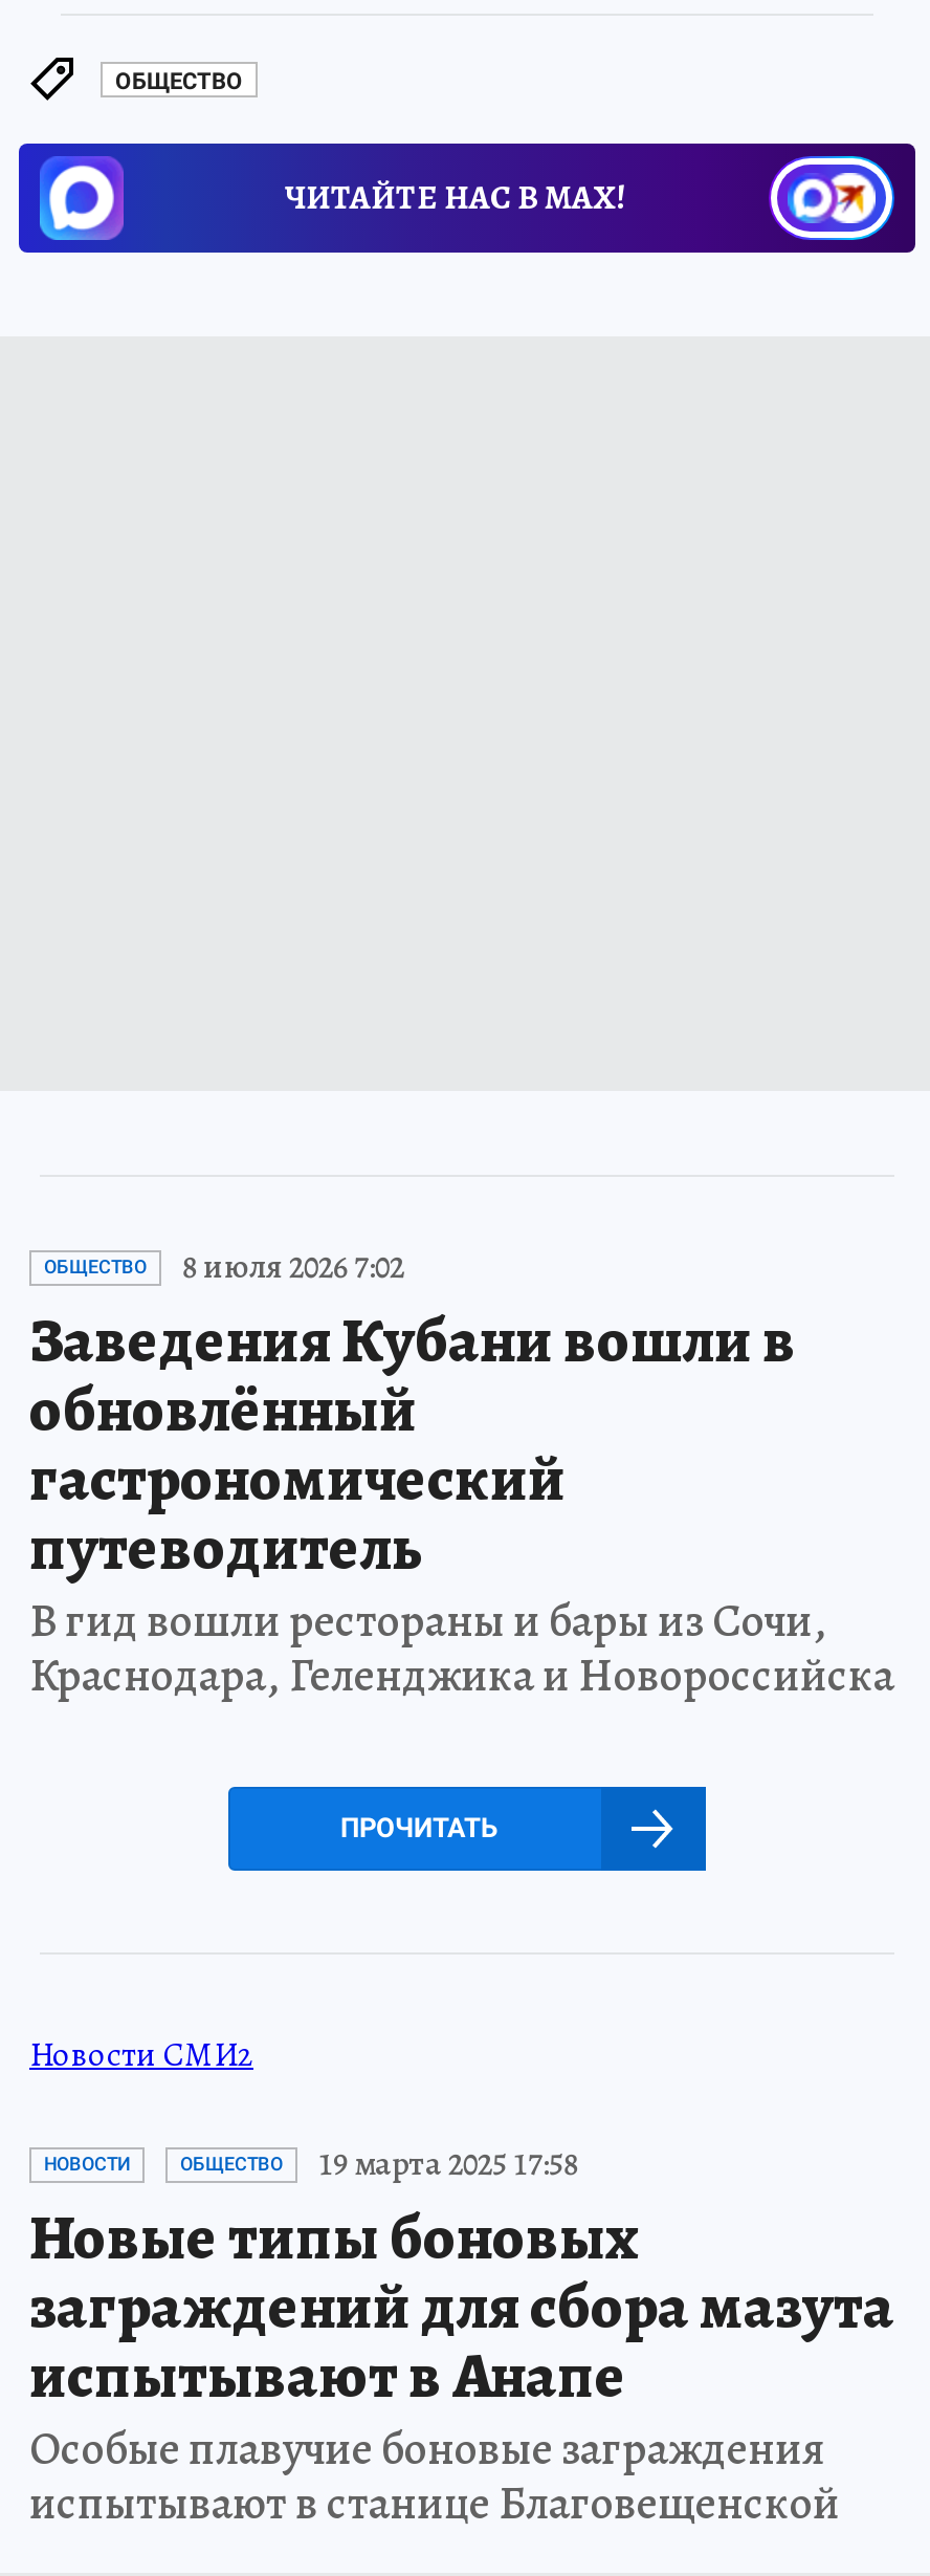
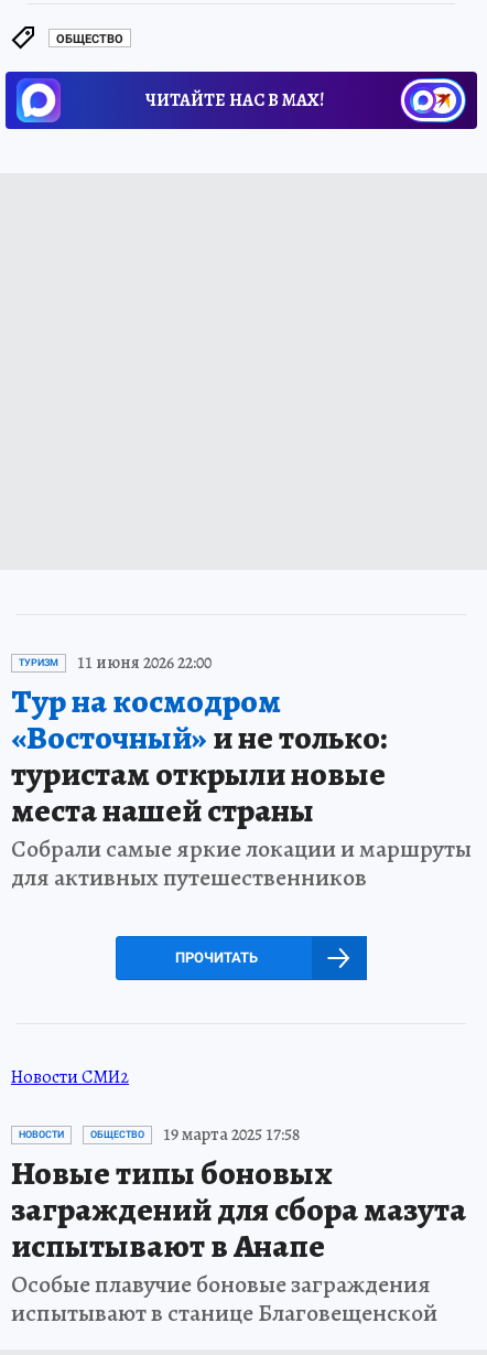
- ОБЩЕСТВО
- 8 июля 2026 7:02
- Заведения Кубани вошли в
- обновлённый
- гастрономический
- путеводитель
- В гид вошли рестораны и бары из Сочи,
- Краснодара, Геленджика и Новороссийска
+ ТУРИЗМ
+ 11 июня 2026 22:00
+ Тур на космодром
+ «Восточный»и не только:
+ туристам открыли новые
+ места нашей страны
+ Собрали самые яркие локации и маршруты
+ для активных путешественников
